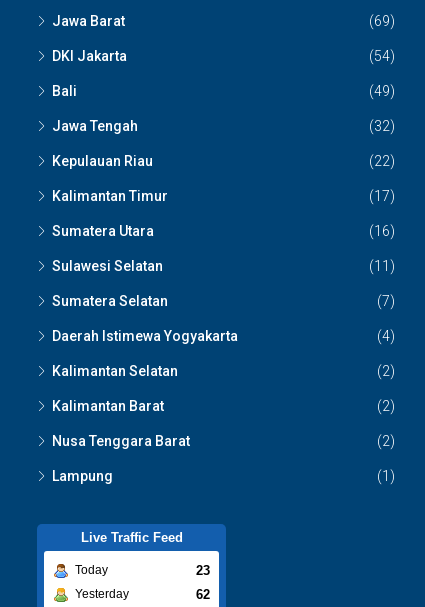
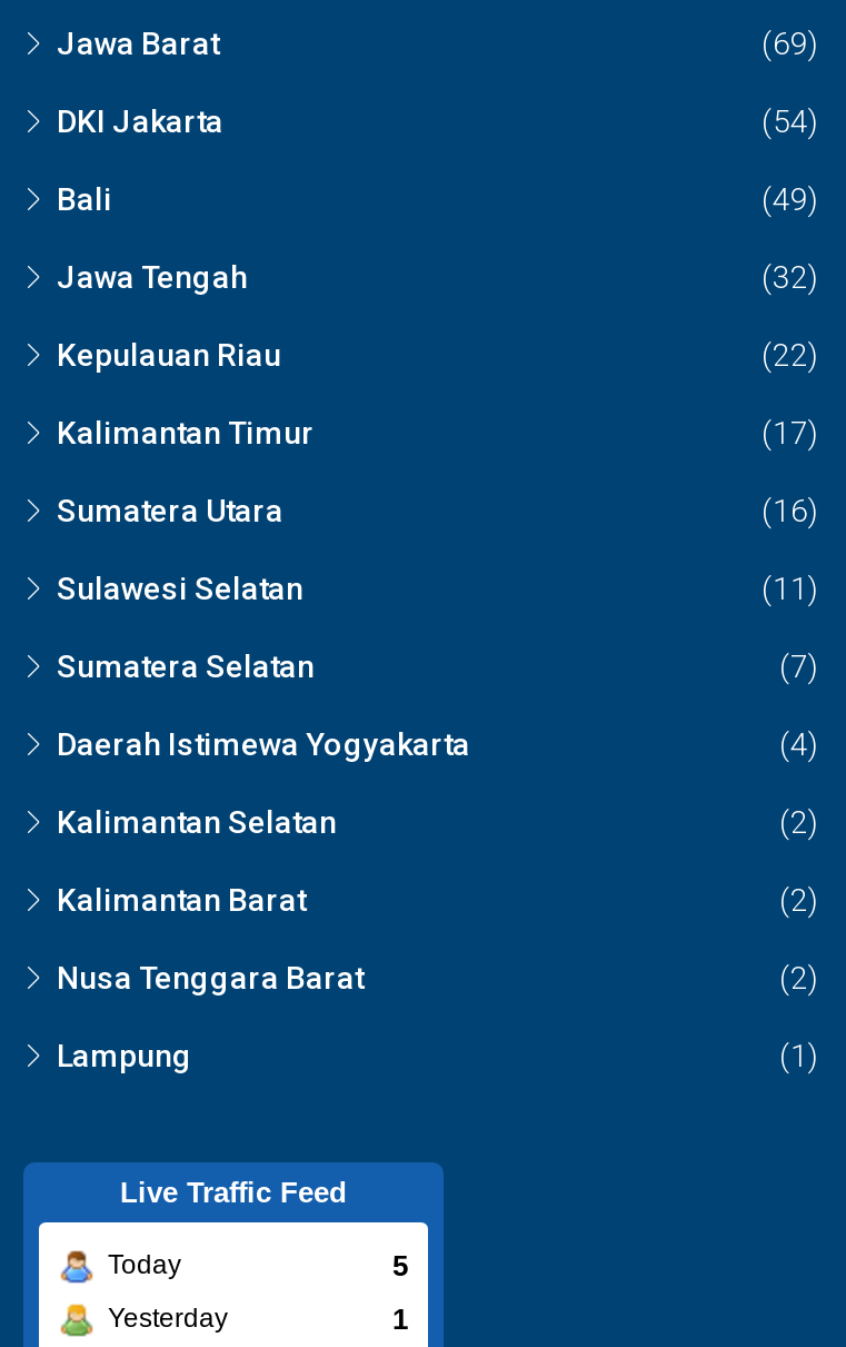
- 23
+ 5

- 62
+ 1
